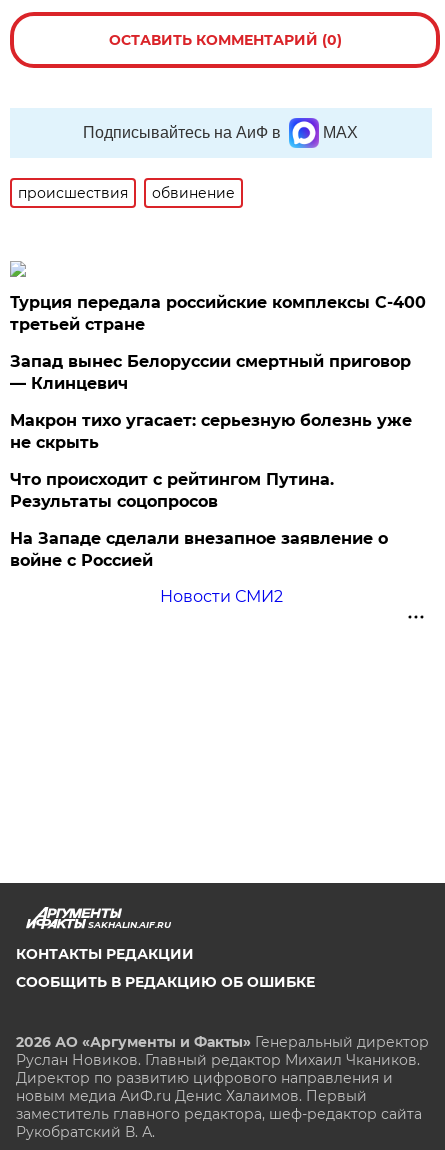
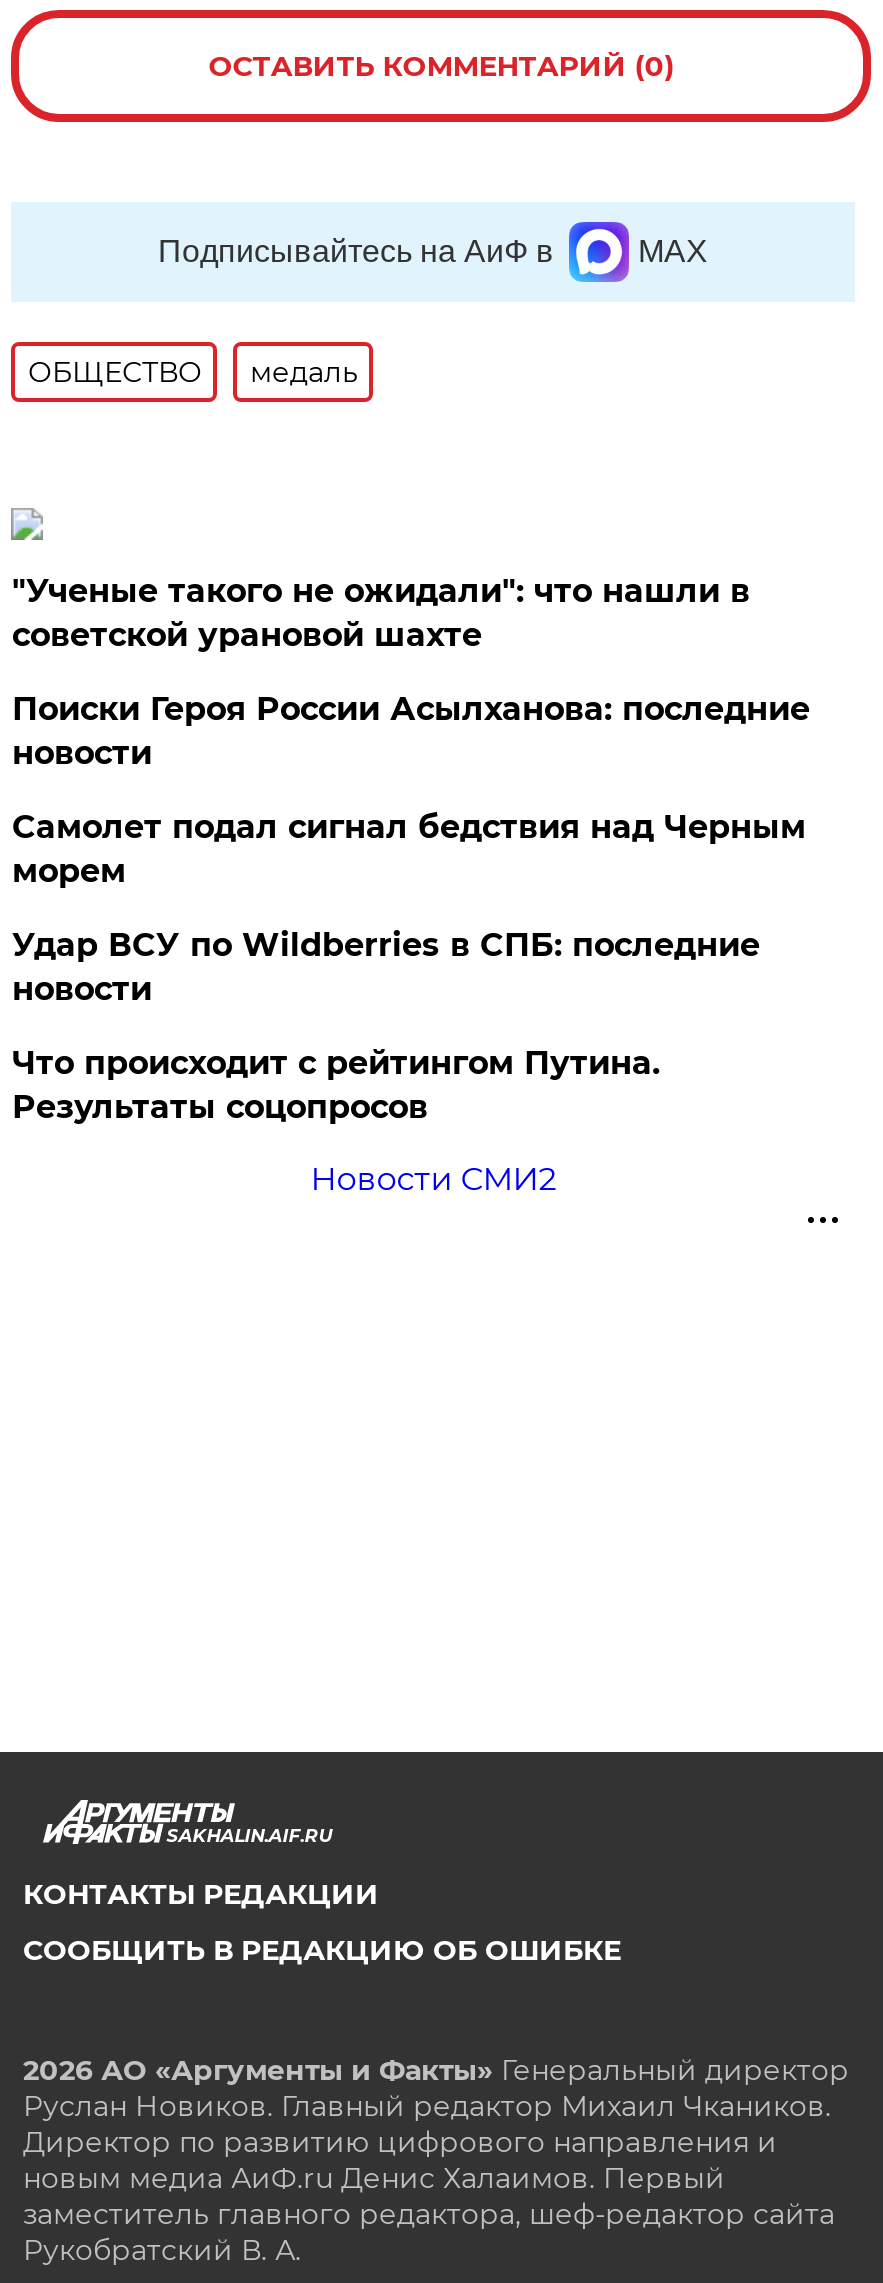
- происшествия
- обвинение
+ ОБЩЕСТВО
+ медаль

- Турция передала российские комплексы С-400
- третьей стране
- Запад вынес Белоруссии смертный приговор
- — Клинцевич
- Макрон тихо угасает: серьезную болезнь уже
- не скрыть
+ "Ученые такого не ожидали": что нашли в
+ советской урановой шахте
+ Поиски Героя России Асылханова: последние
+ новости
+ Самолет подал сигнал бедствия над Черным
+ морем
+ Удар ВСУ по Wildberries в СПБ: последние
+ новости

moved down: Что происходит с рейтингом Путина. | Результаты соцопросов

- На Западе сделали внезапное заявление о
- войне с Россией
